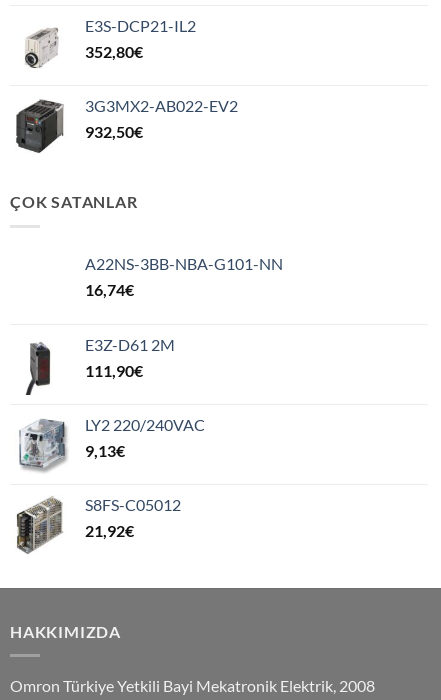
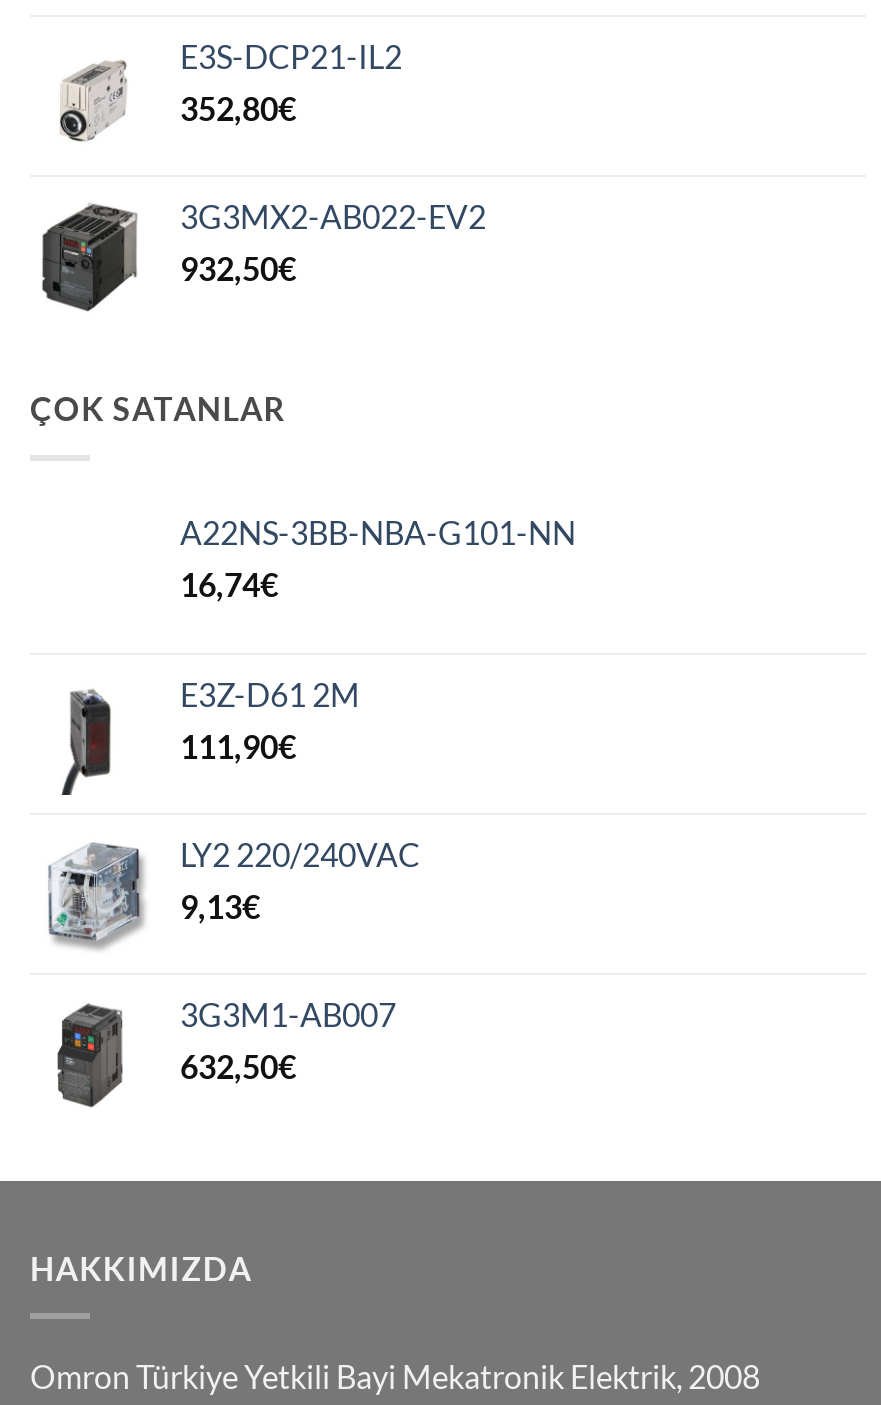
- [image]
- S8FS-C05012
- 21,92€
+ [image]
+ 3G3M1-AB007
+ 632,50€
